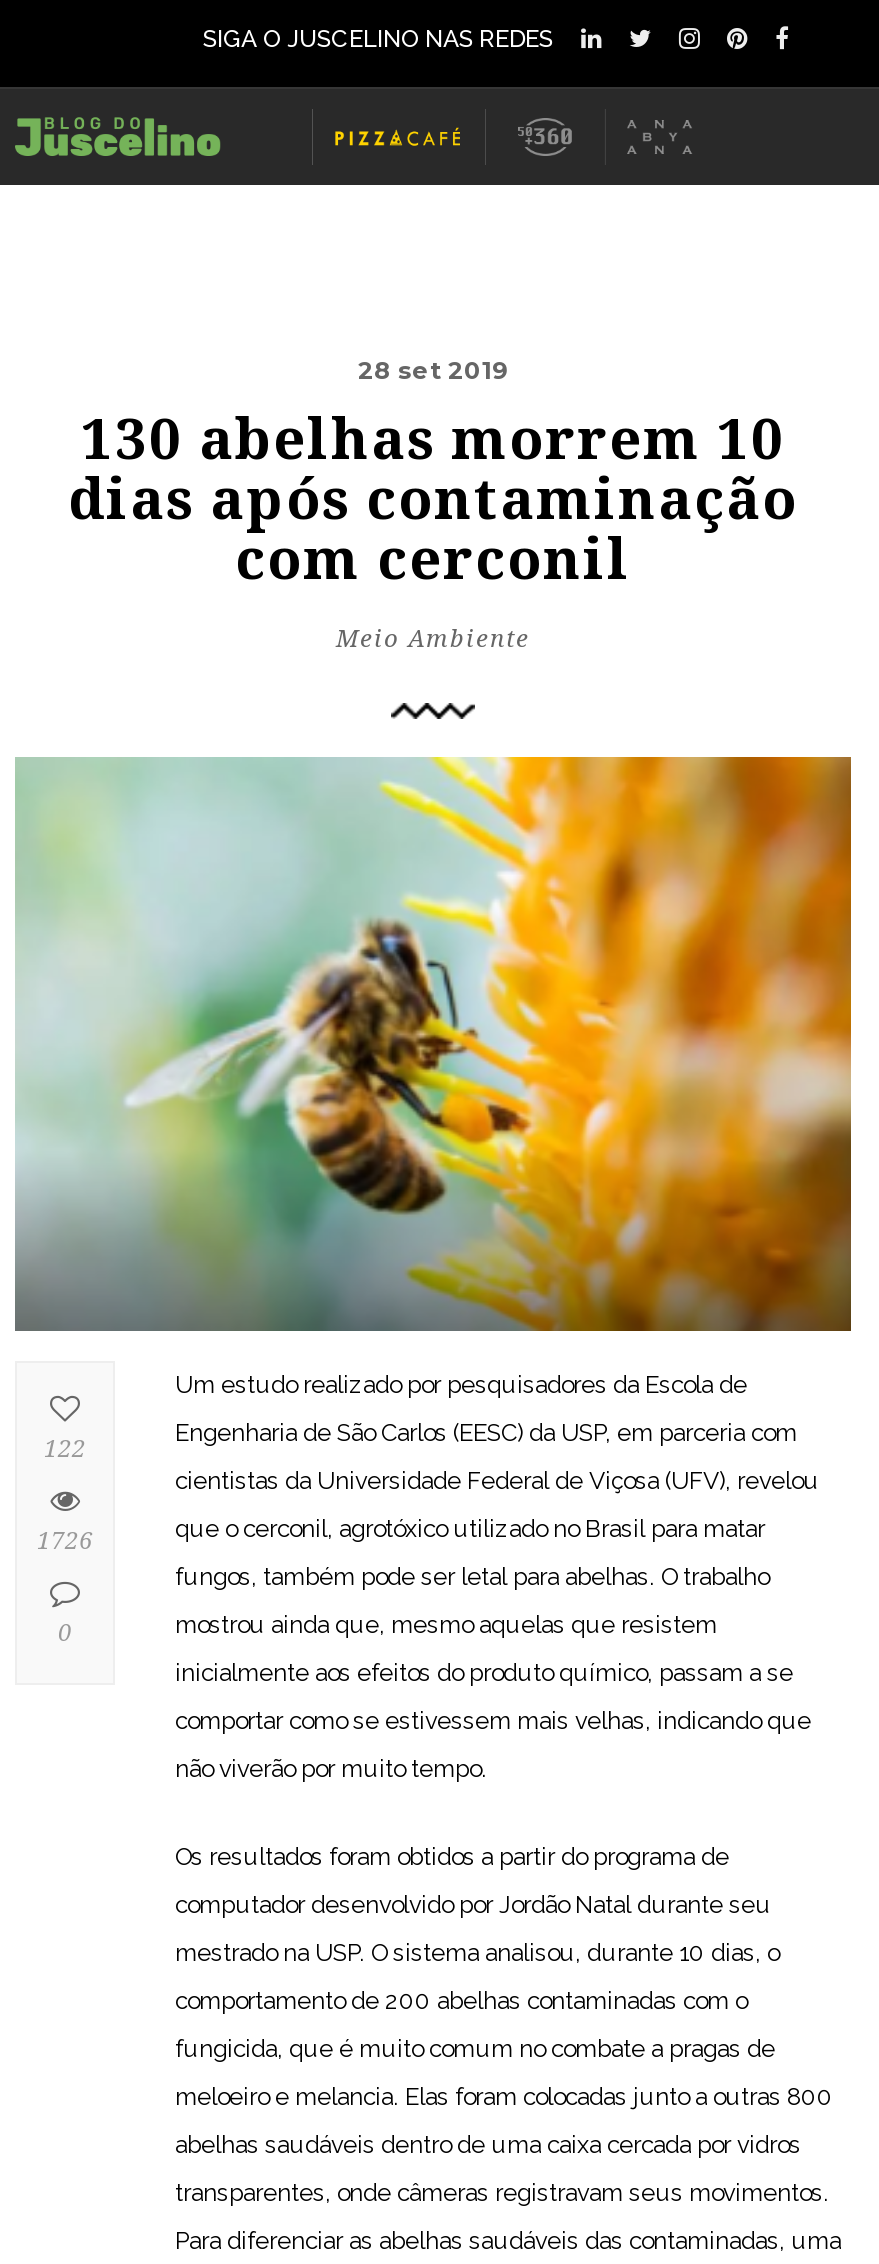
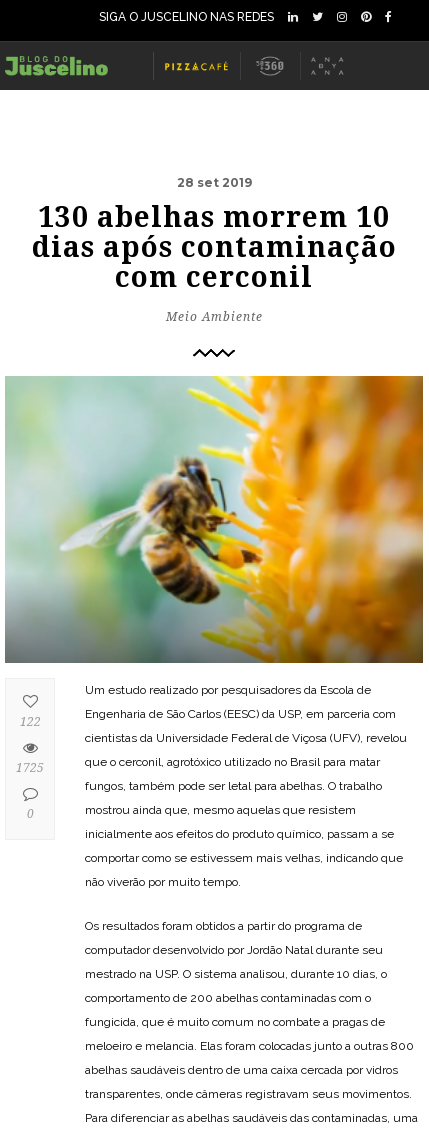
- 1726
+ 1725
